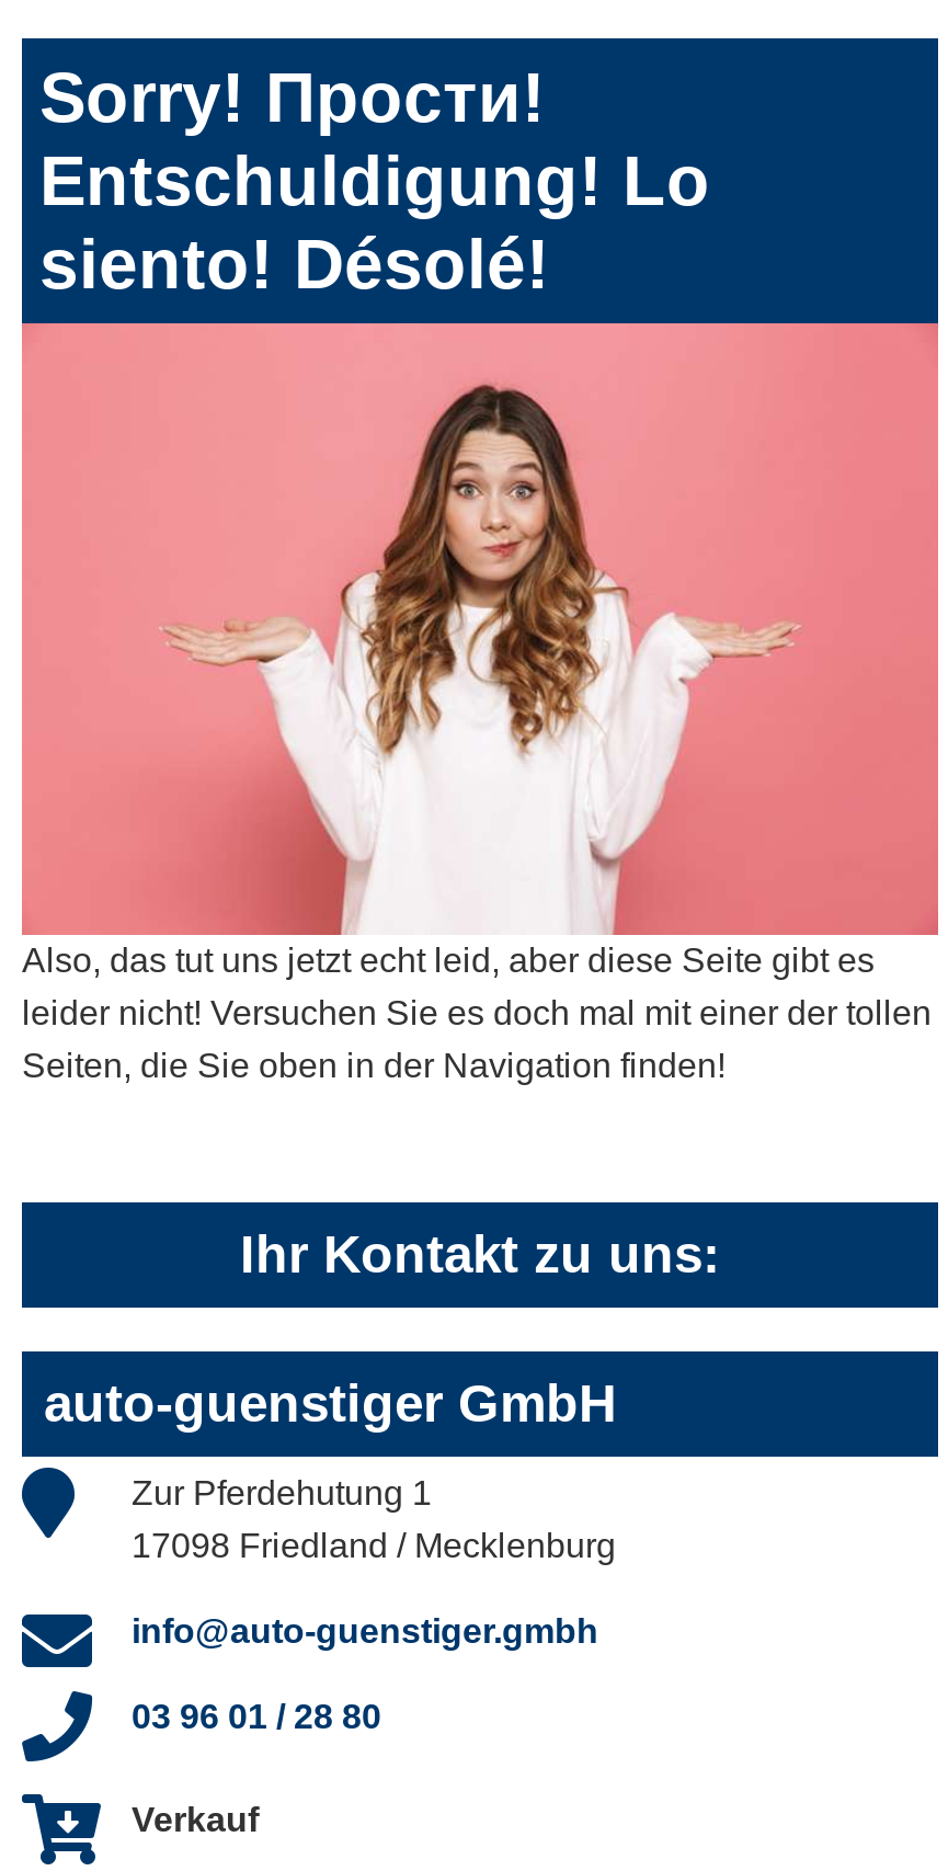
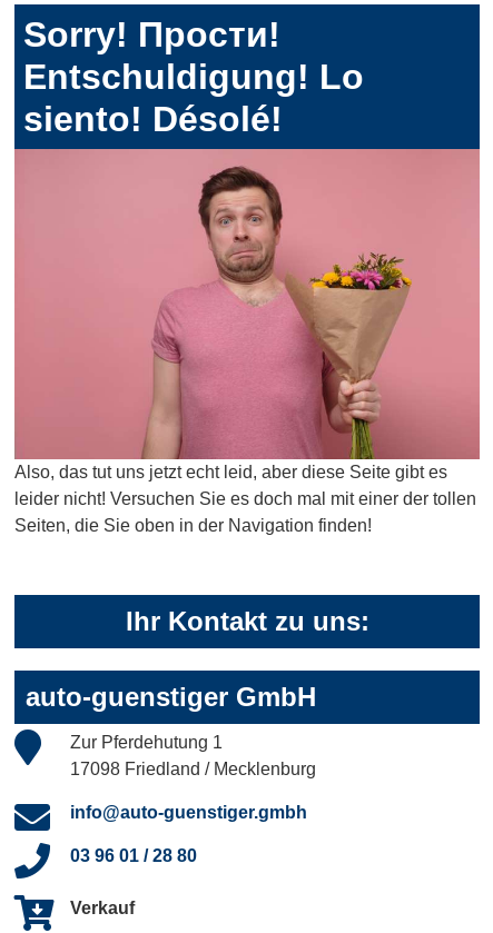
- [image]
+ [image]
